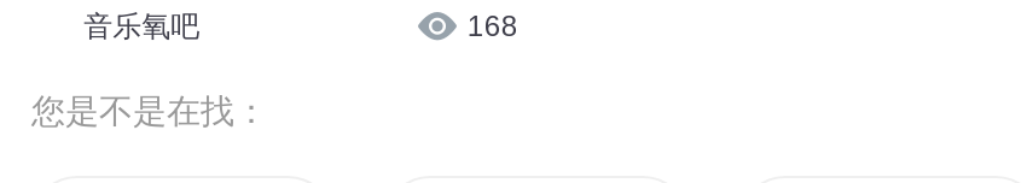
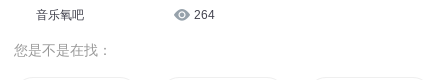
- 168
+ 264
